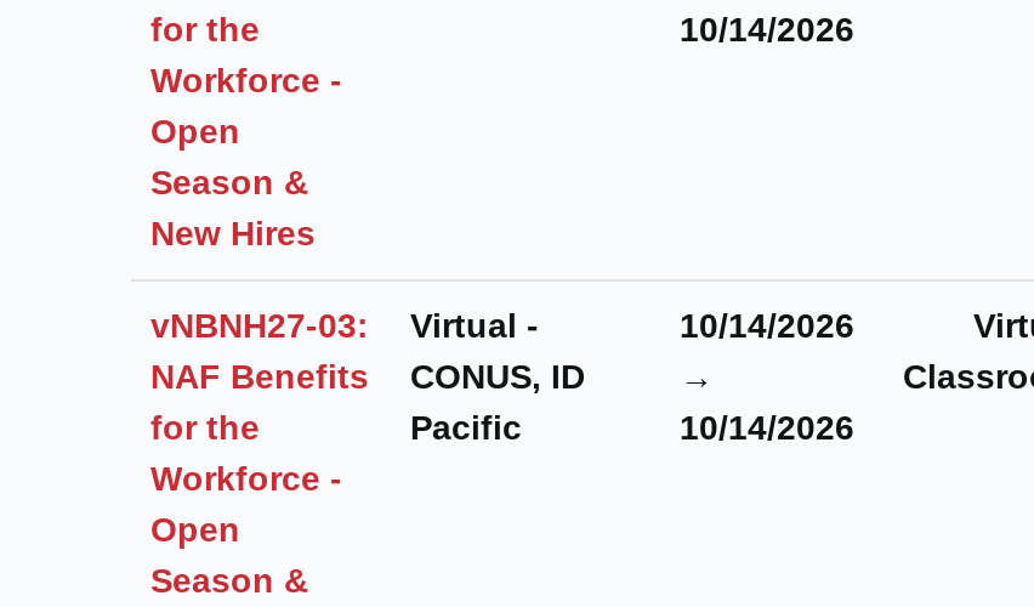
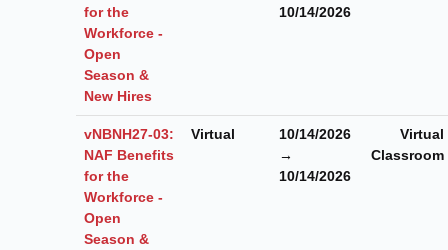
- Virtual -
- CONUS, ID
- Pacific
+ Virtual
